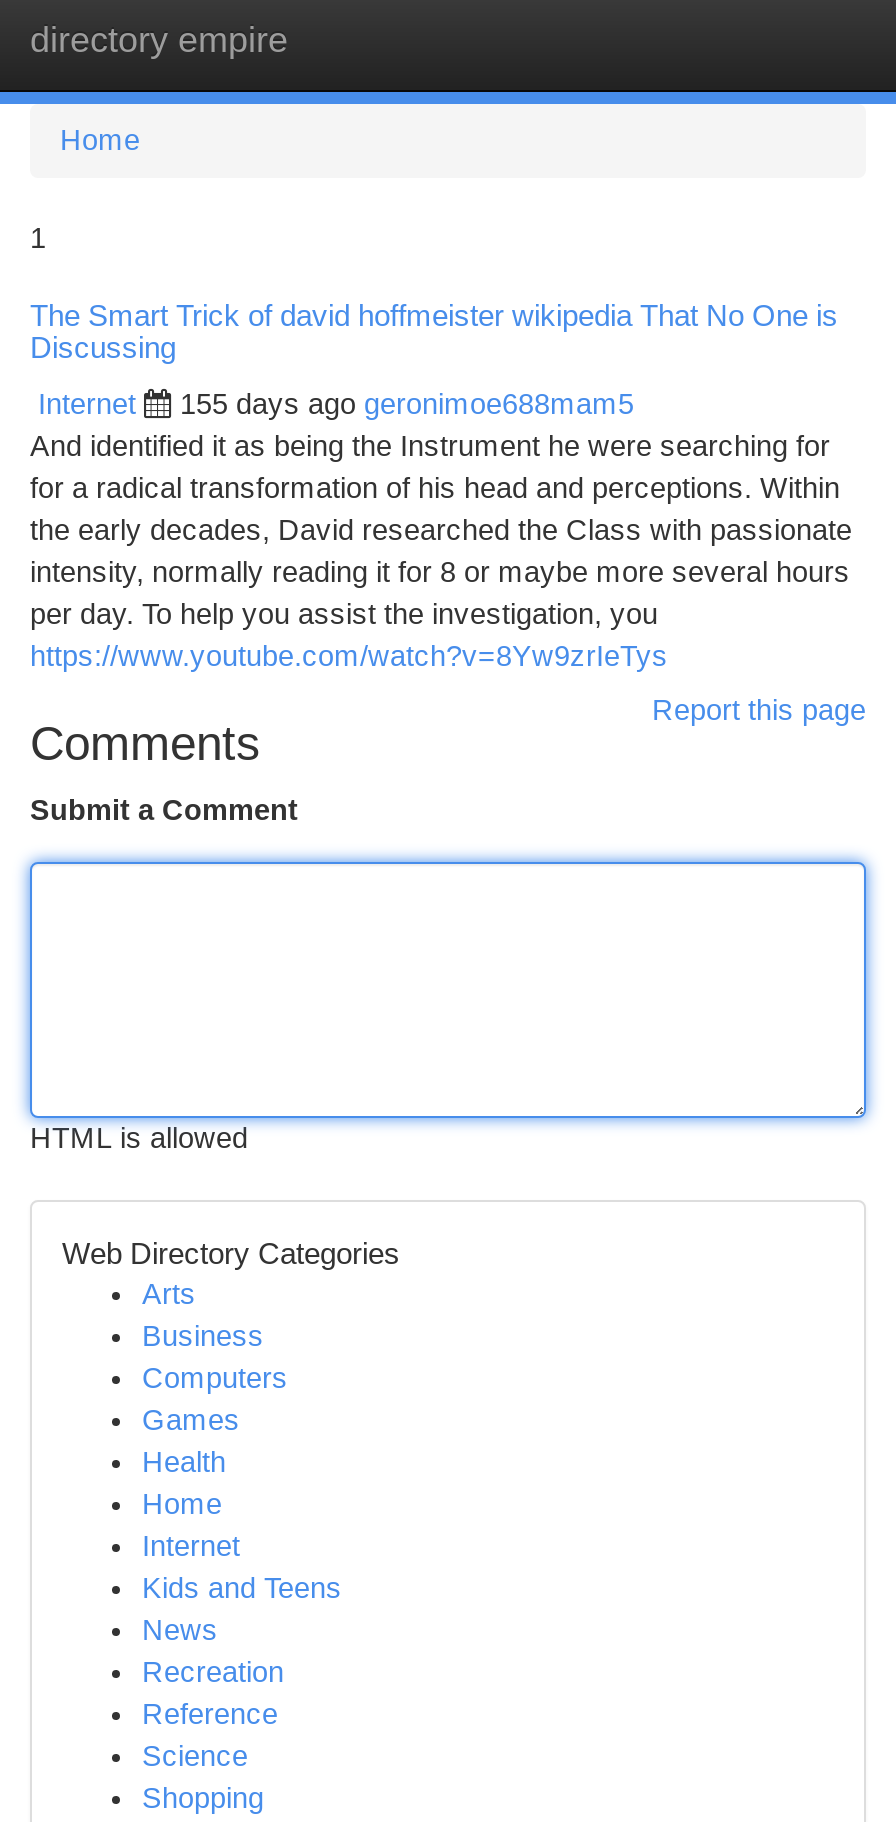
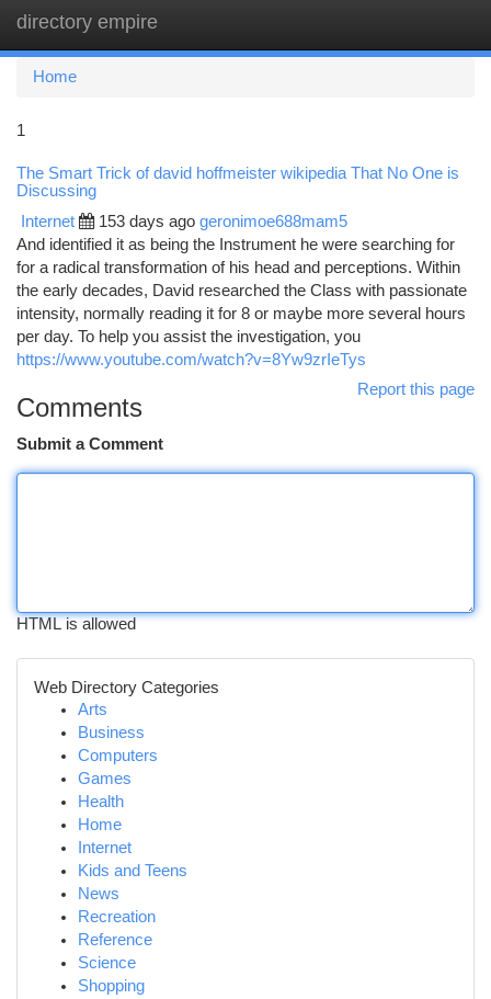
- 155 days ago geronimoe688mam5
+ 153 days ago geronimoe688mam5
